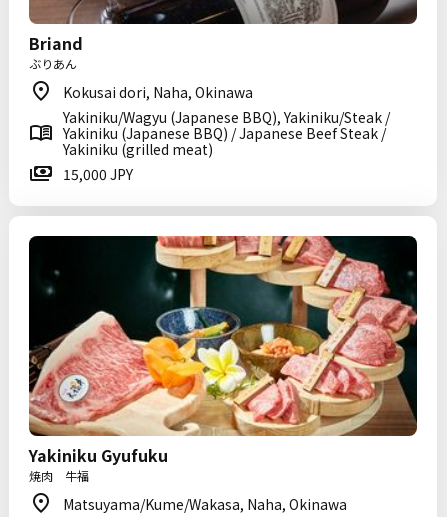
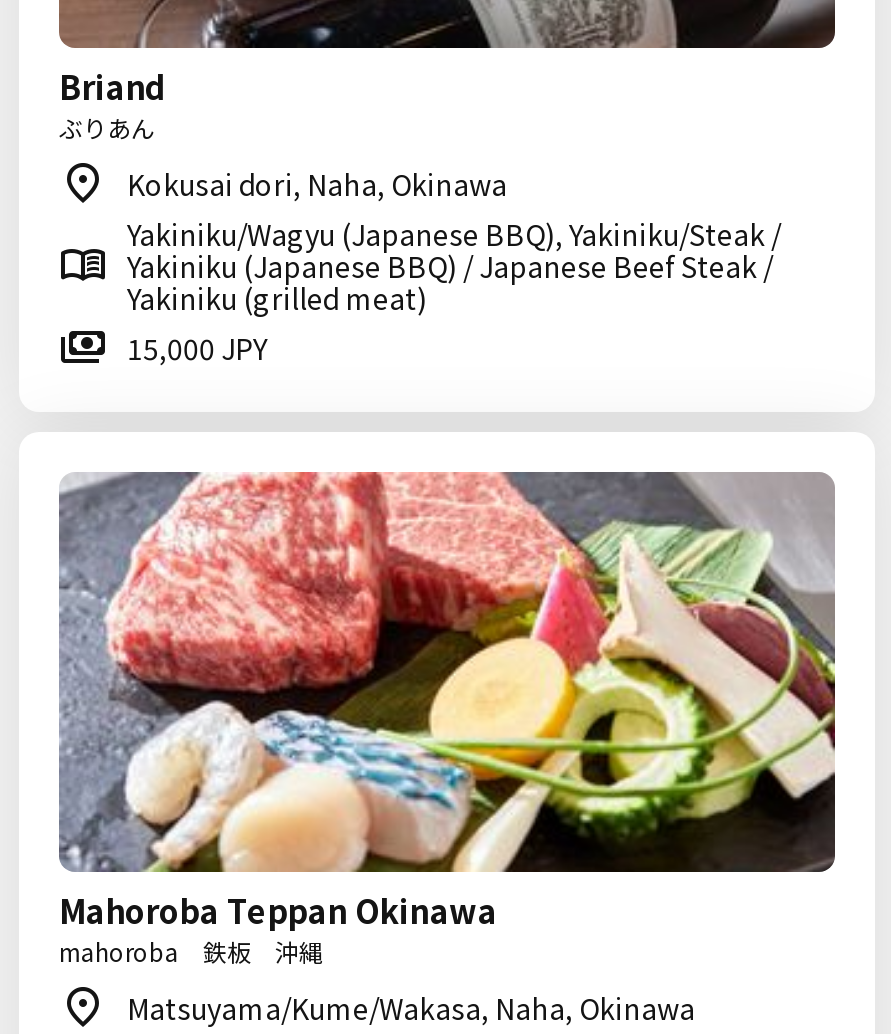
- [image]
- Yakiniku Gyufuku
- 焼肉 牛福
+ [image]
+ Mahoroba Teppan Okinawa
+ mahoroba 鉄板 沖縄
